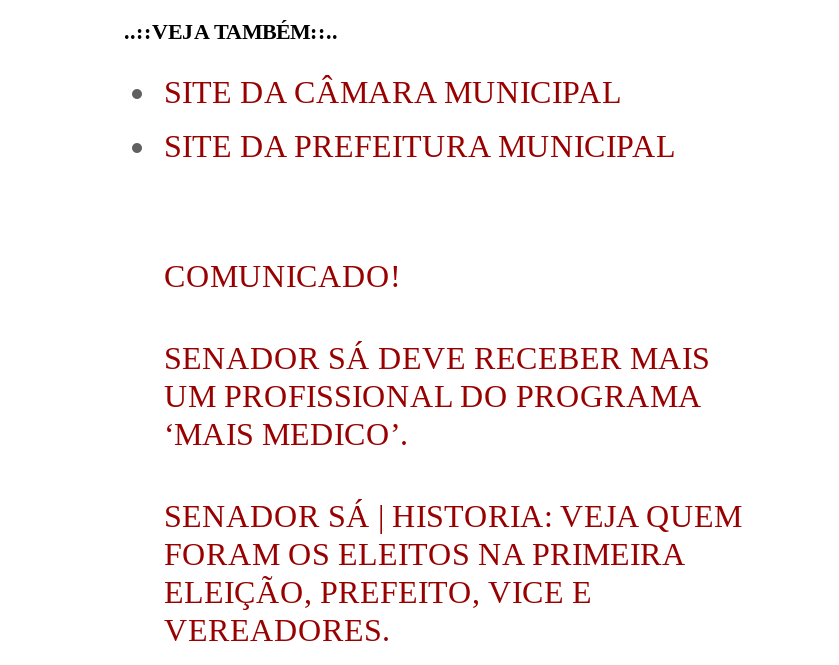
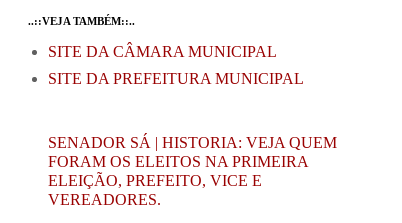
- COMUNICADO!
- SENADOR SÁ DEVE RECEBER MAIS
- UM PROFISSIONAL DO PROGRAMA
- ‘MAIS MEDICO’.
